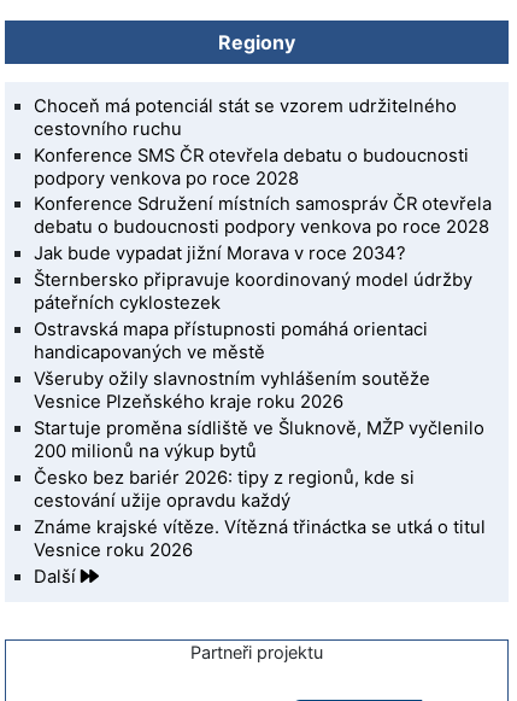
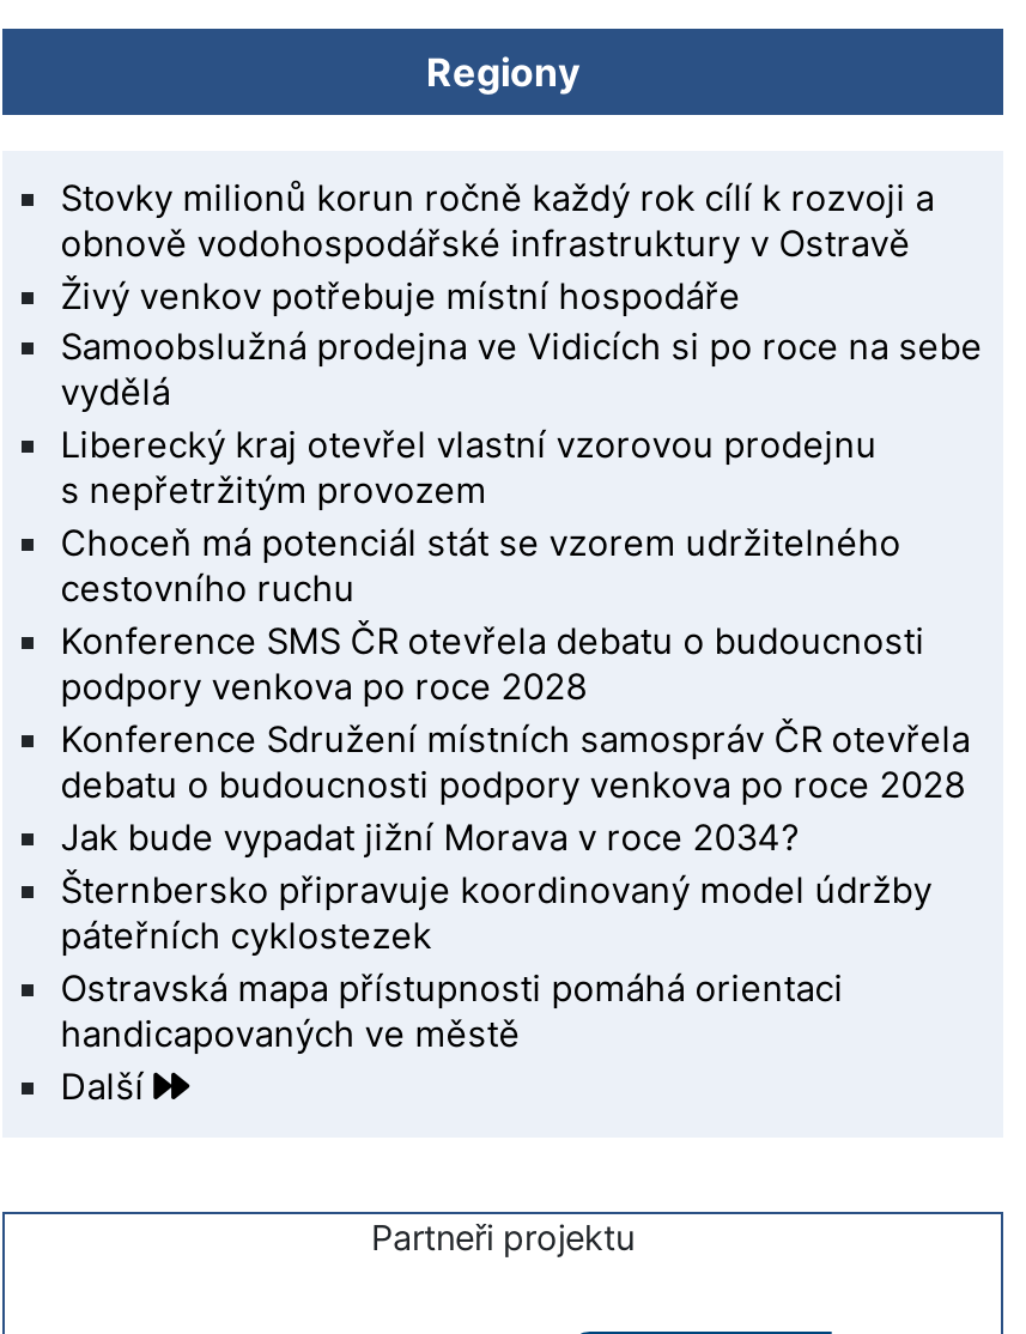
+ Stovky milionů korun ročně každý rok cílí k rozvoji a
+ obnově vodohospodářské infrastruktury v Ostravě
+ Živý venkov potřebuje místní hospodáře
+ Samoobslužná prodejna ve Vidicích si po roce na sebe
+ vydělá
+ Liberecký kraj otevřel vlastní vzorovou prodejnu
+ s nepřetržitým provozem

moved down: Choceň má potenciál stát se vzorem udržitelného | cestovního ruchu | Konference SMS ČR otevřela debatu o budoucnosti | ... | Ostravská mapa přístupnosti pomáhá orientaci | handicapovaných ve městě

- Všeruby ožily slavnostním vyhlášením soutěže
- Vesnice Plzeňského kraje roku 2026
- Startuje proměna sídliště ve Šluknově, MŽP vyčlenilo
- 200 milionů na výkup bytů
- Česko bez bariér 2026: tipy z regionů, kde si
- cestování užije opravdu každý
- Známe krajské vítěze. Vítězná třináctka se utká o titul
- Vesnice roku 2026
